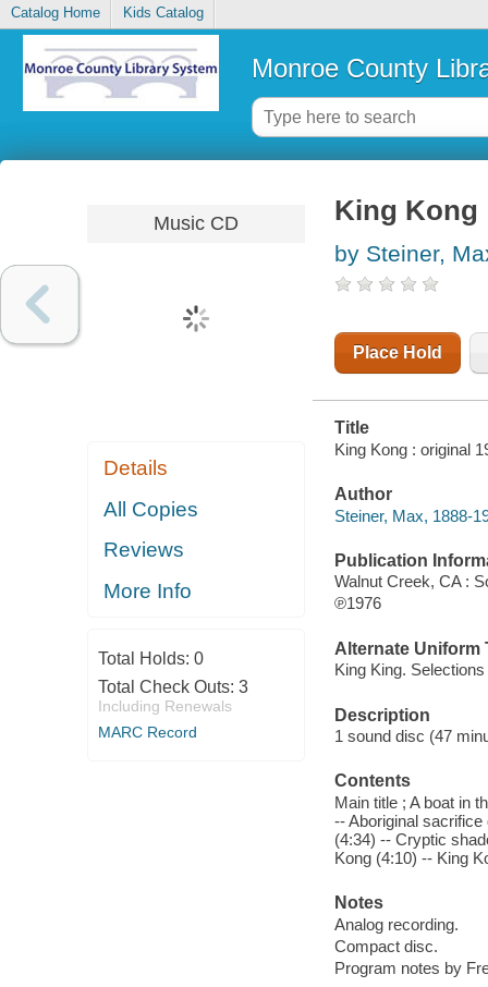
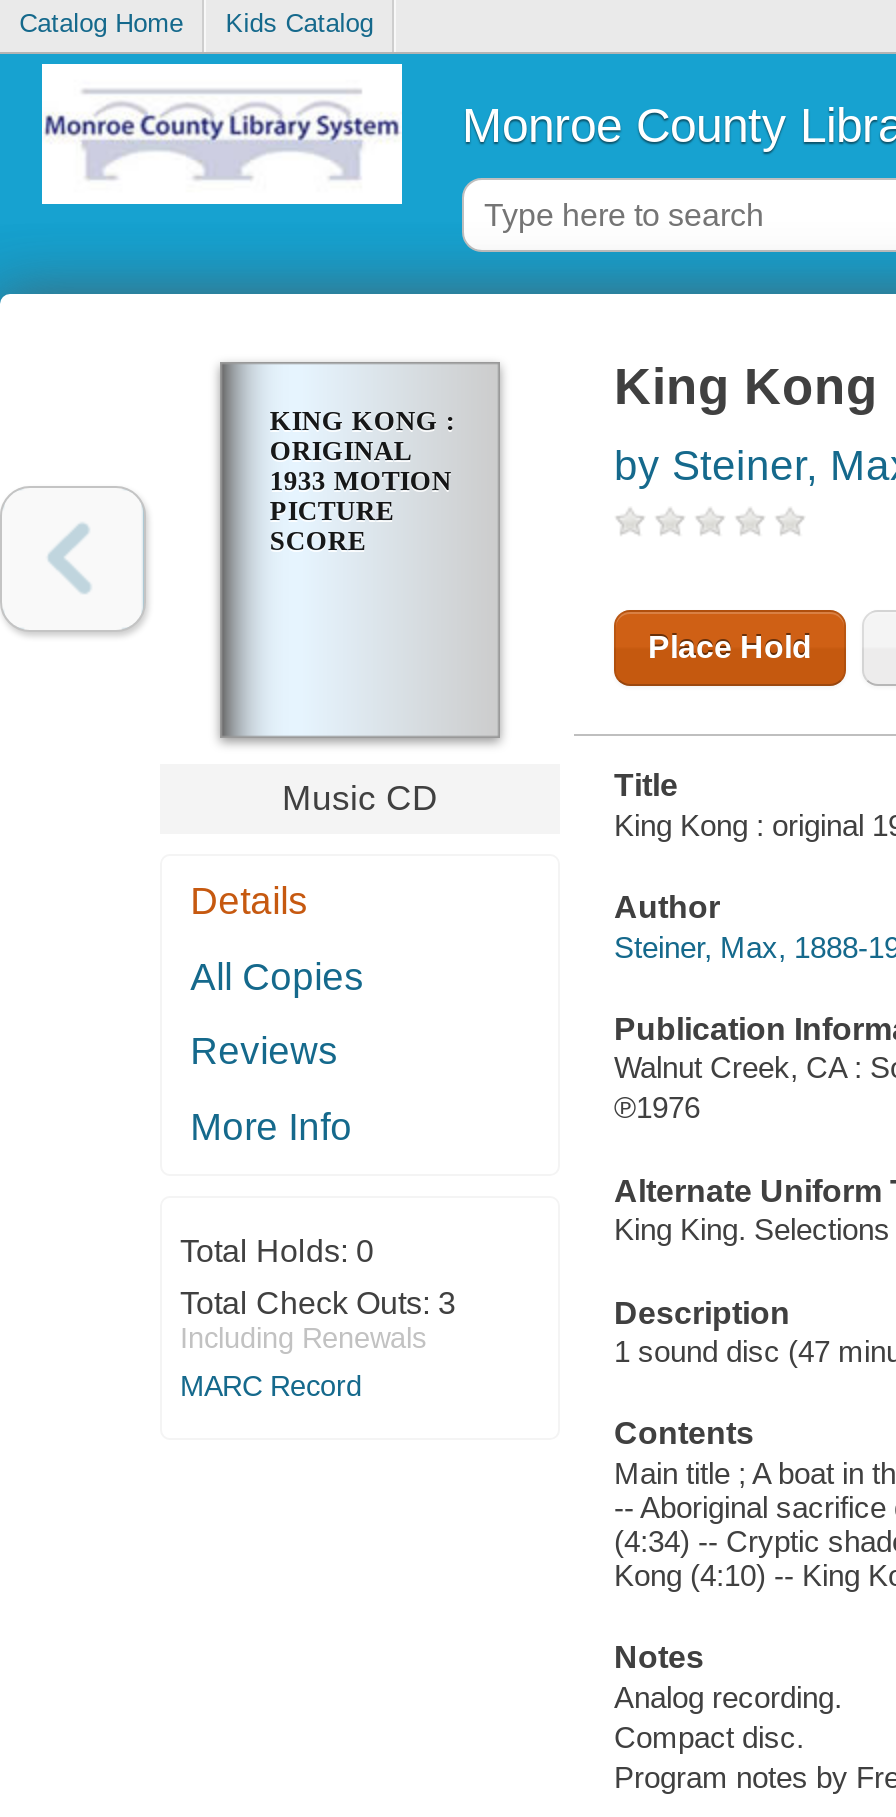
moved down: Music CD

+ [image]
+ KING KONG :
+ ORIGINAL
+ 1933 MOTION
+ PICTURE
+ SCORE

moved down: Details | All Copies | Reviews | More Info | Total Holds: 0 | Total Check Outs: 3 | Including Renewals | MARC Record
